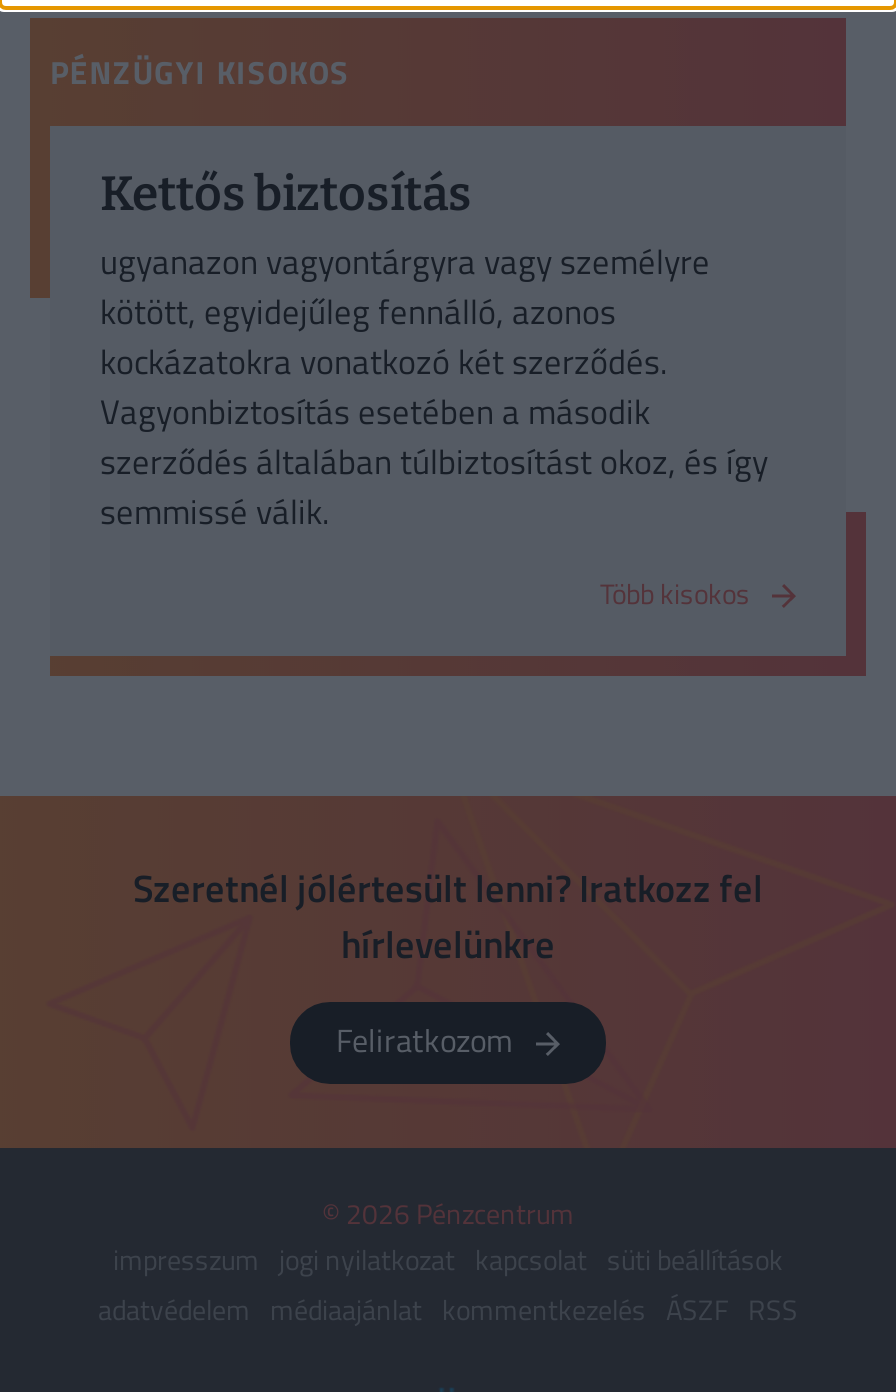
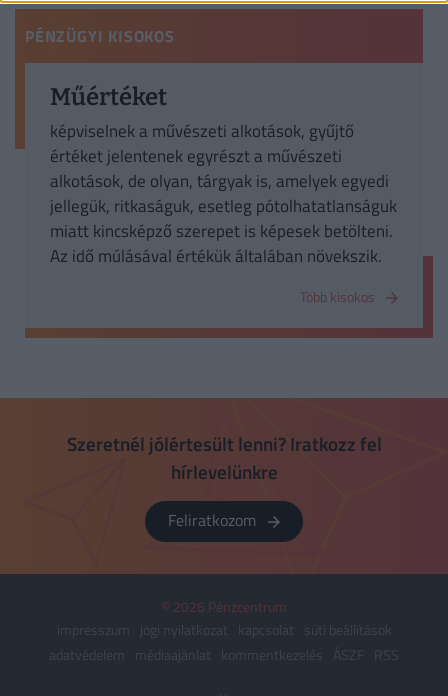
- Kettős biztosítás
- ugyanazon vagyontárgyra vagy személyre
- kötött, egyidejűleg fennálló, azonos
- kockázatokra vonatkozó két szerződés.
- Vagyonbiztosítás esetében a második
- szerződés általában túlbiztosítást okoz, és így
- semmissé válik.
+ Műértéket
+ képviselnek a művészeti alkotások, gyűjtő
+ értéket jelentenek egyrészt a művészeti
+ alkotások, de olyan, tárgyak is, amelyek egyedi
+ jellegük, ritkaságuk, esetleg pótolhatatlanságuk
+ miatt kincsképző szerepet is képesek betölteni.
+ Az idő múlásával értékük általában növekszik.
